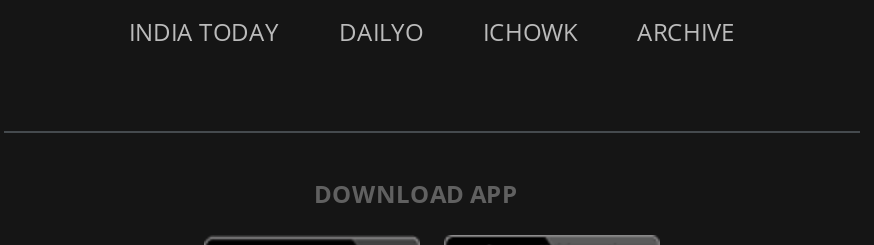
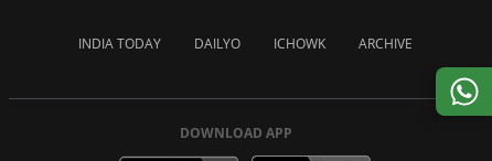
+ [image]
